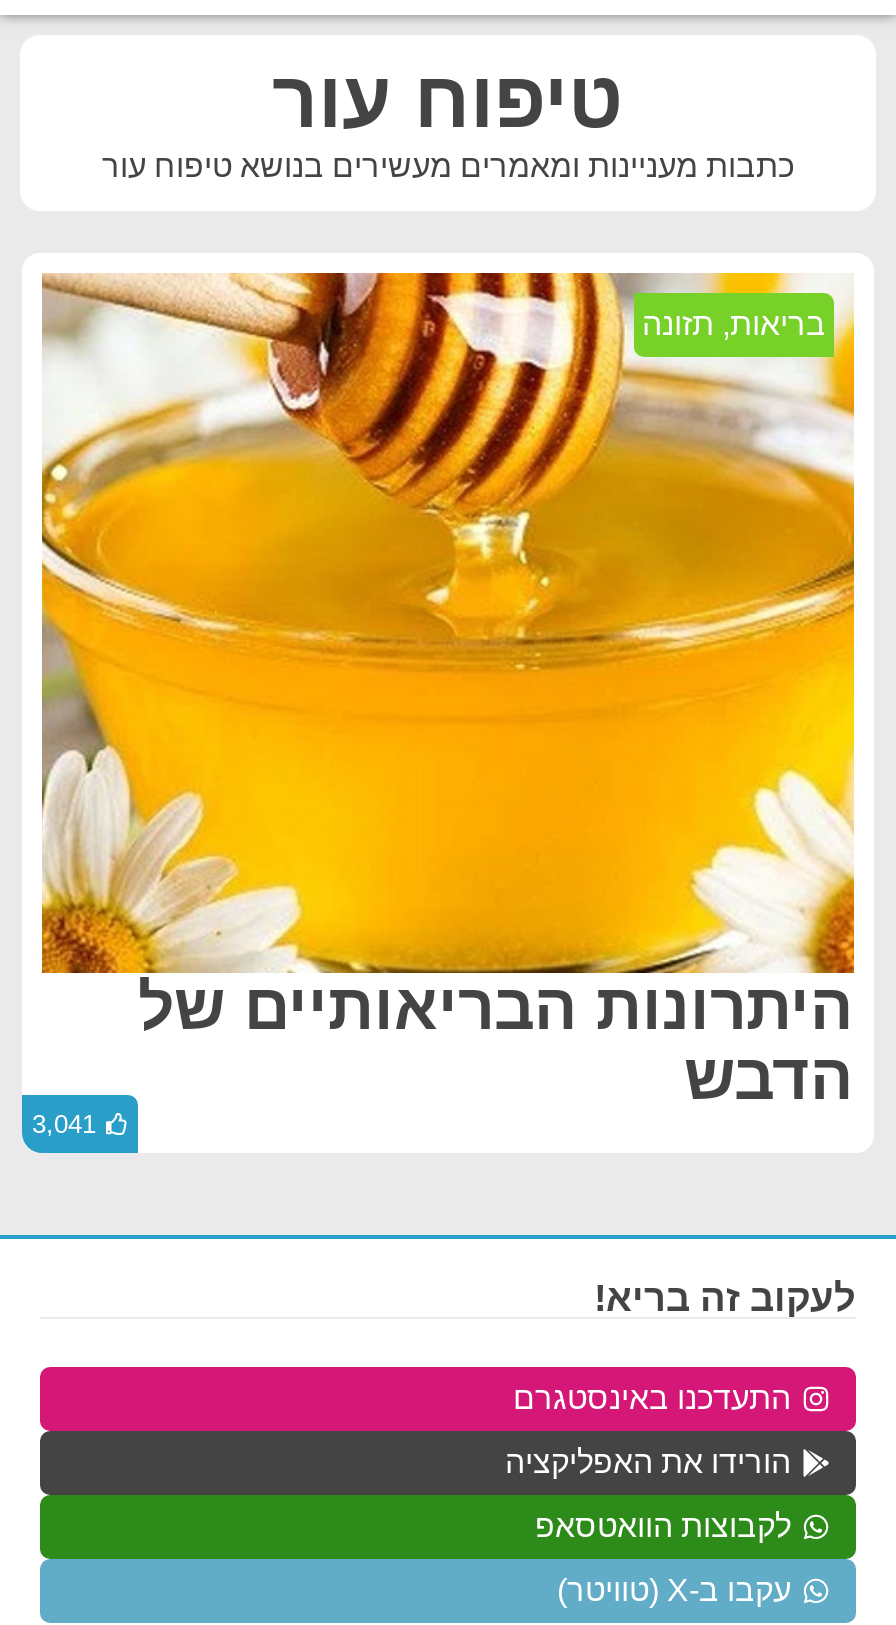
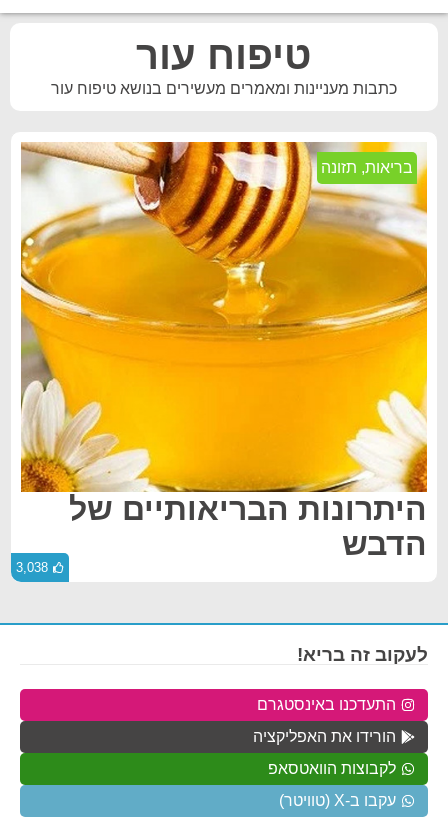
- 3,041
+ 3,038
